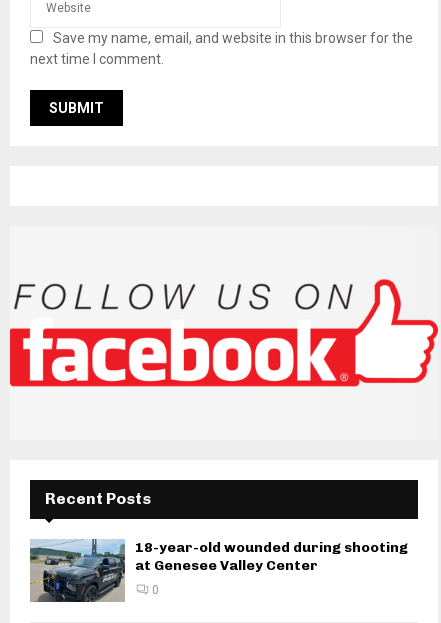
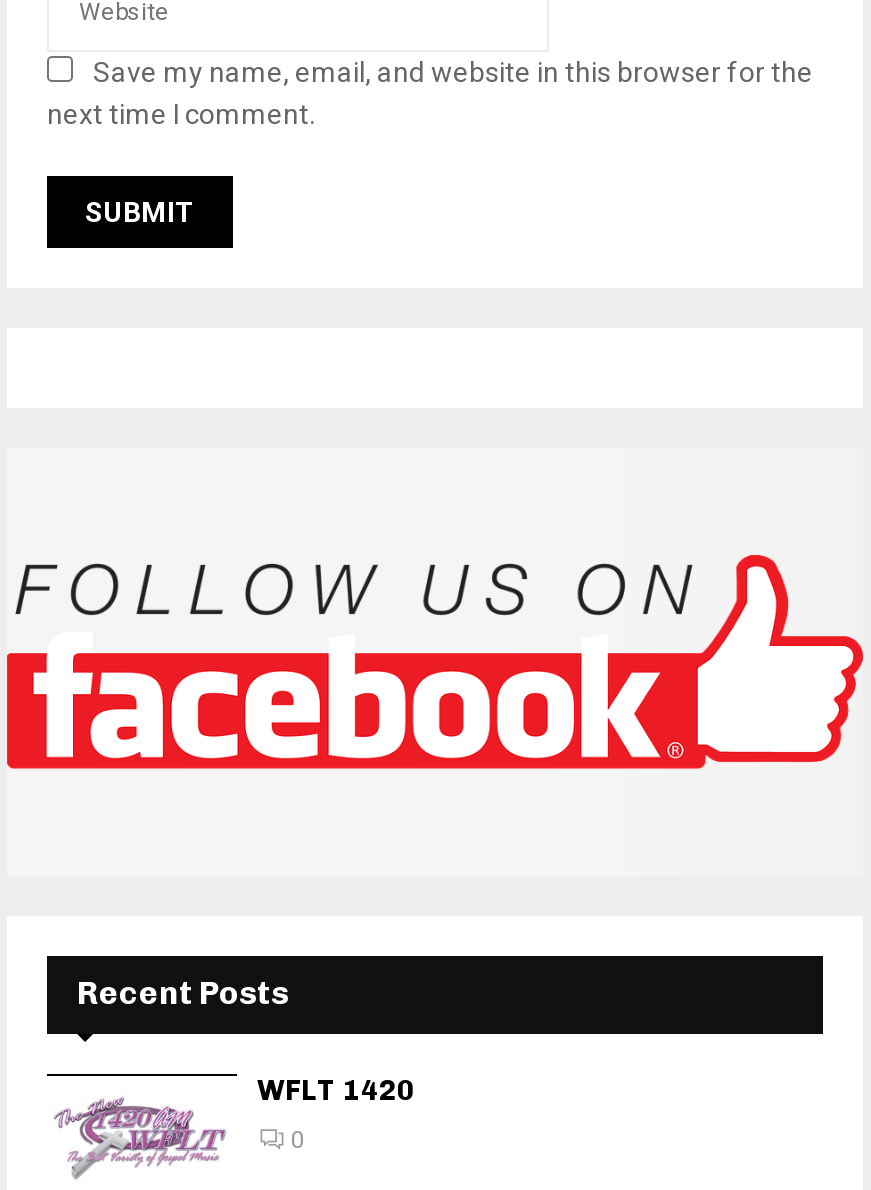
- [image]
- 18-year-old wounded during shooting
- at Genesee Valley Center
+ [image]
+ WFLT 1420
